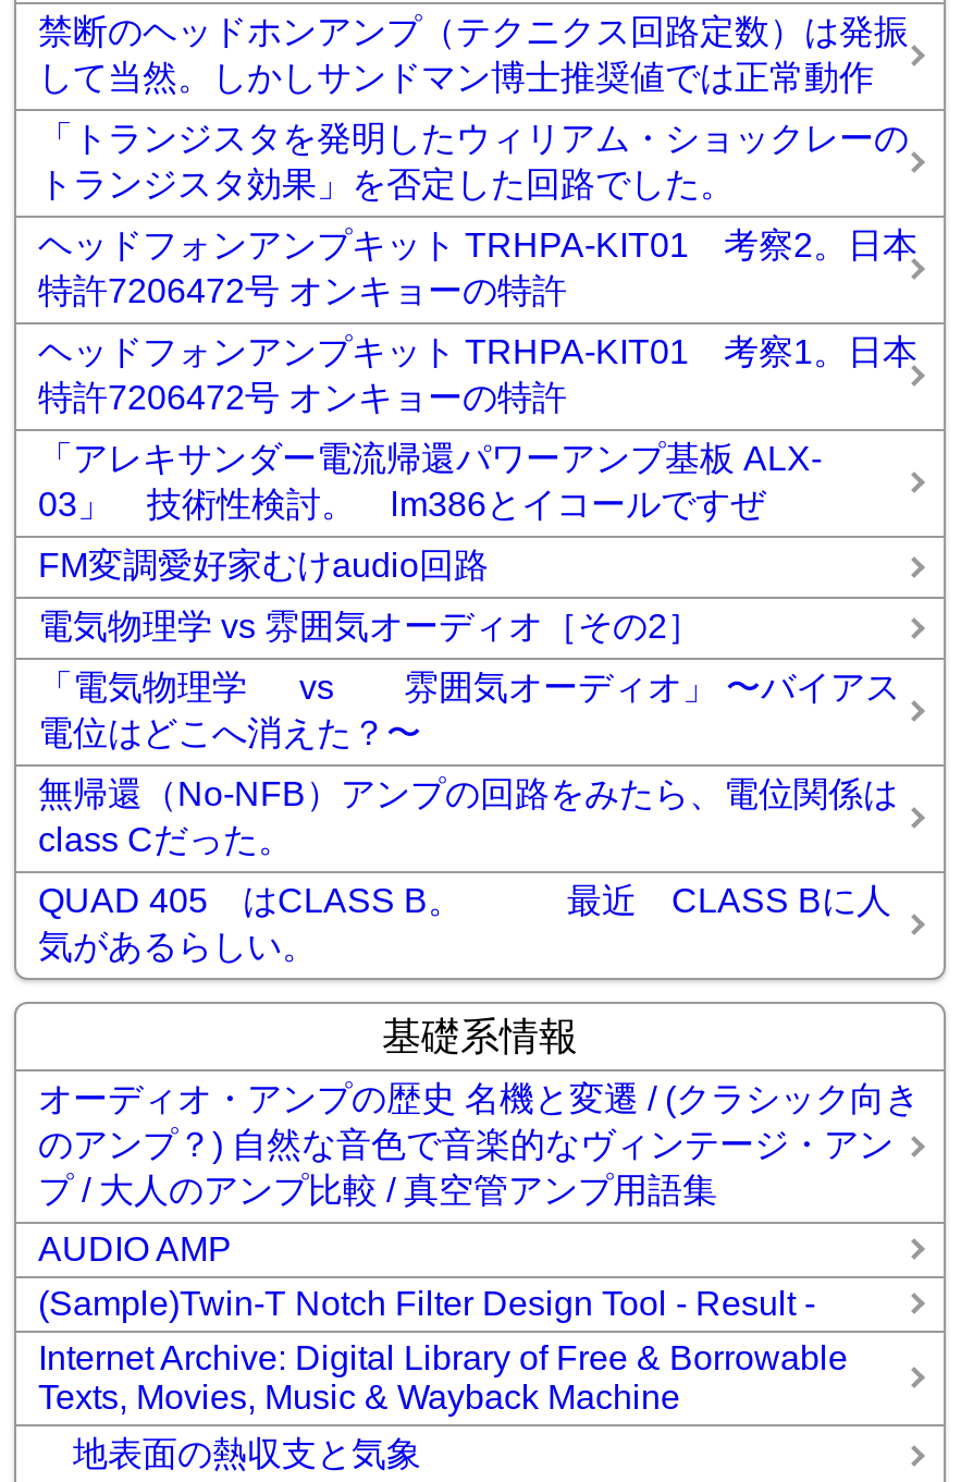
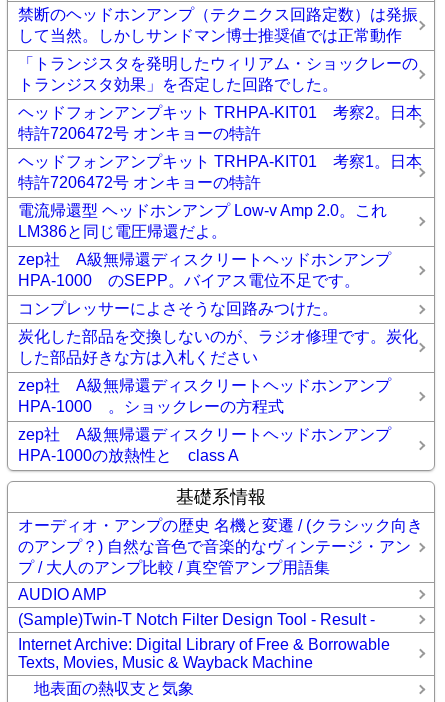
- 「アレキサンダー電流帰還パワーアンプ基板 ALX-
- 03」 技術性検討。 lm386とイコールですぜ
+ 電流帰還型 ヘッドホンアンプ Low-v Amp 2.0。これ
+ LM386と同じ電圧帰還だよ。

- FM変調愛好家むけaudio回路
+ zep社 A級無帰還ディスクリートヘッドホンアンプ
+ HPA-1000 のSEPP。バイアス電位不足です。

- 電気物理学 vs 雰囲気オーディオ［その2］
+ コンプレッサーによさそうな回路みつけた。

- 「電気物理学 vs 雰囲気オーディオ」 〜バイアス
- 電位はどこへ消えた？〜
+ 炭化した部品を交換しないのが、ラジオ修理です。炭化
+ した部品好きな方は入札ください

- 無帰還（No-NFB）アンプの回路をみたら、電位関係は
- class Cだった。
+ zep社 A級無帰還ディスクリートヘッドホンアンプ
+ HPA-1000 。ショックレーの方程式

- QUAD 405 はCLASS B。 最近 CLASS Bに人
- 気があるらしい。
+ zep社 A級無帰還ディスクリートヘッドホンアンプ
+ HPA-1000の放熱性と class A
